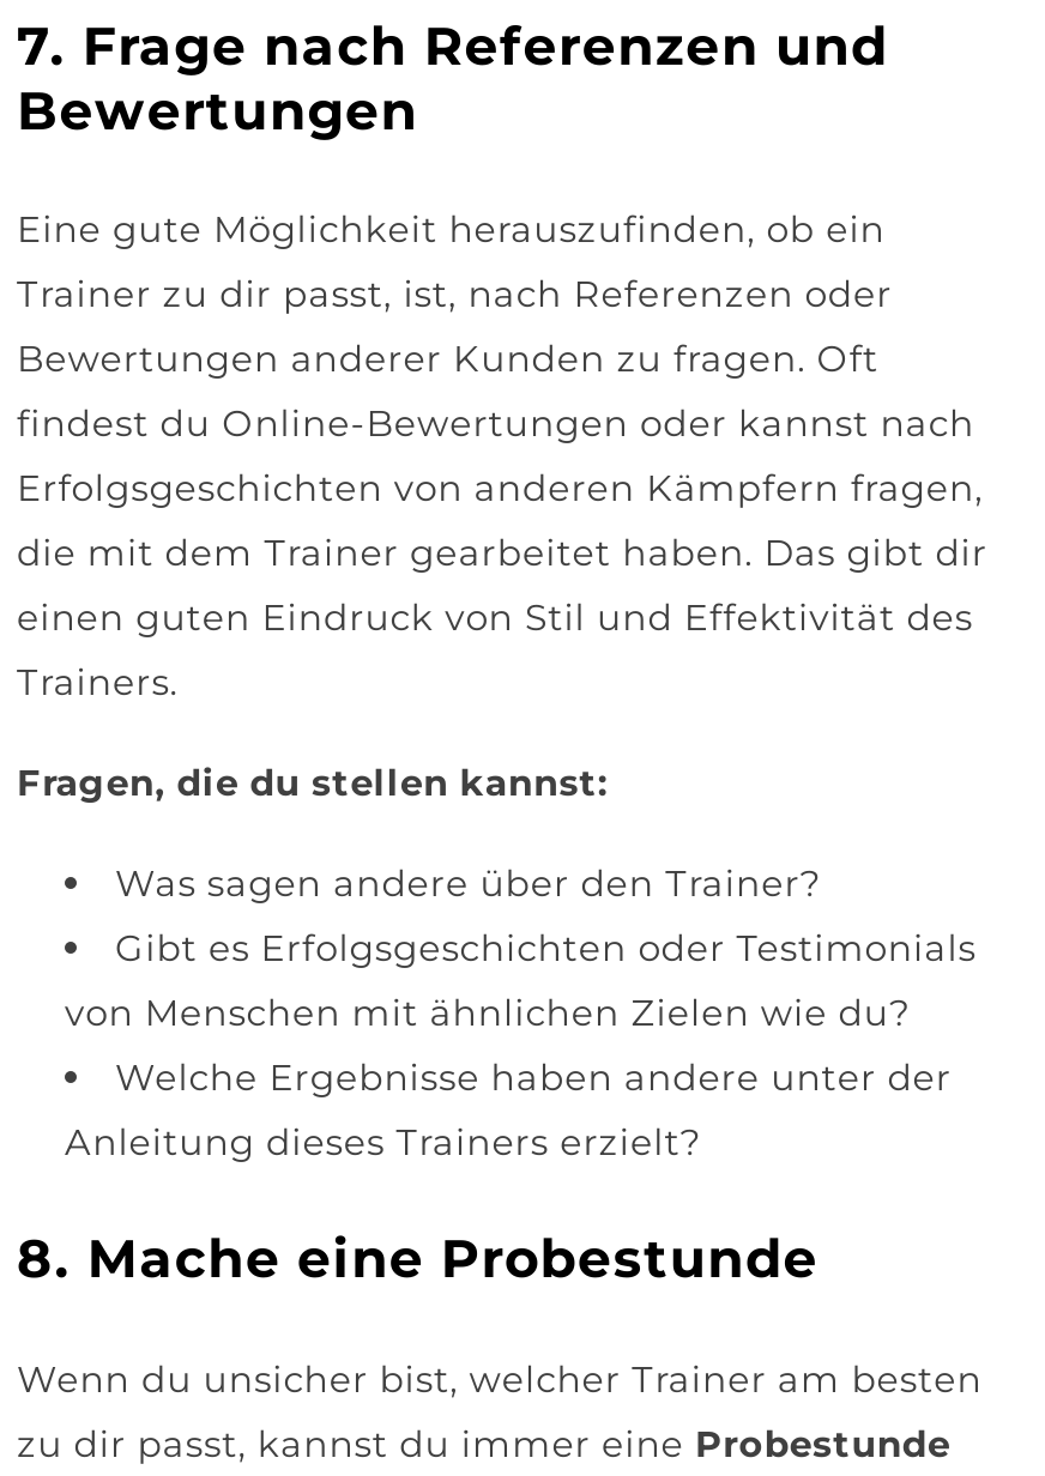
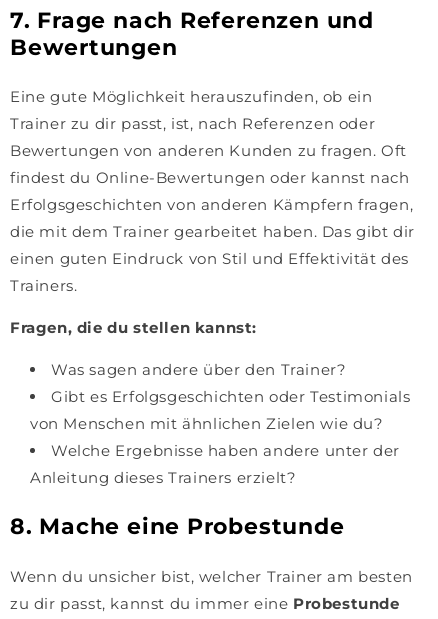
- Bewertungen anderer Kunden zu fragen. Oft
+ Bewertungen von anderen Kunden zu fragen. Oft
